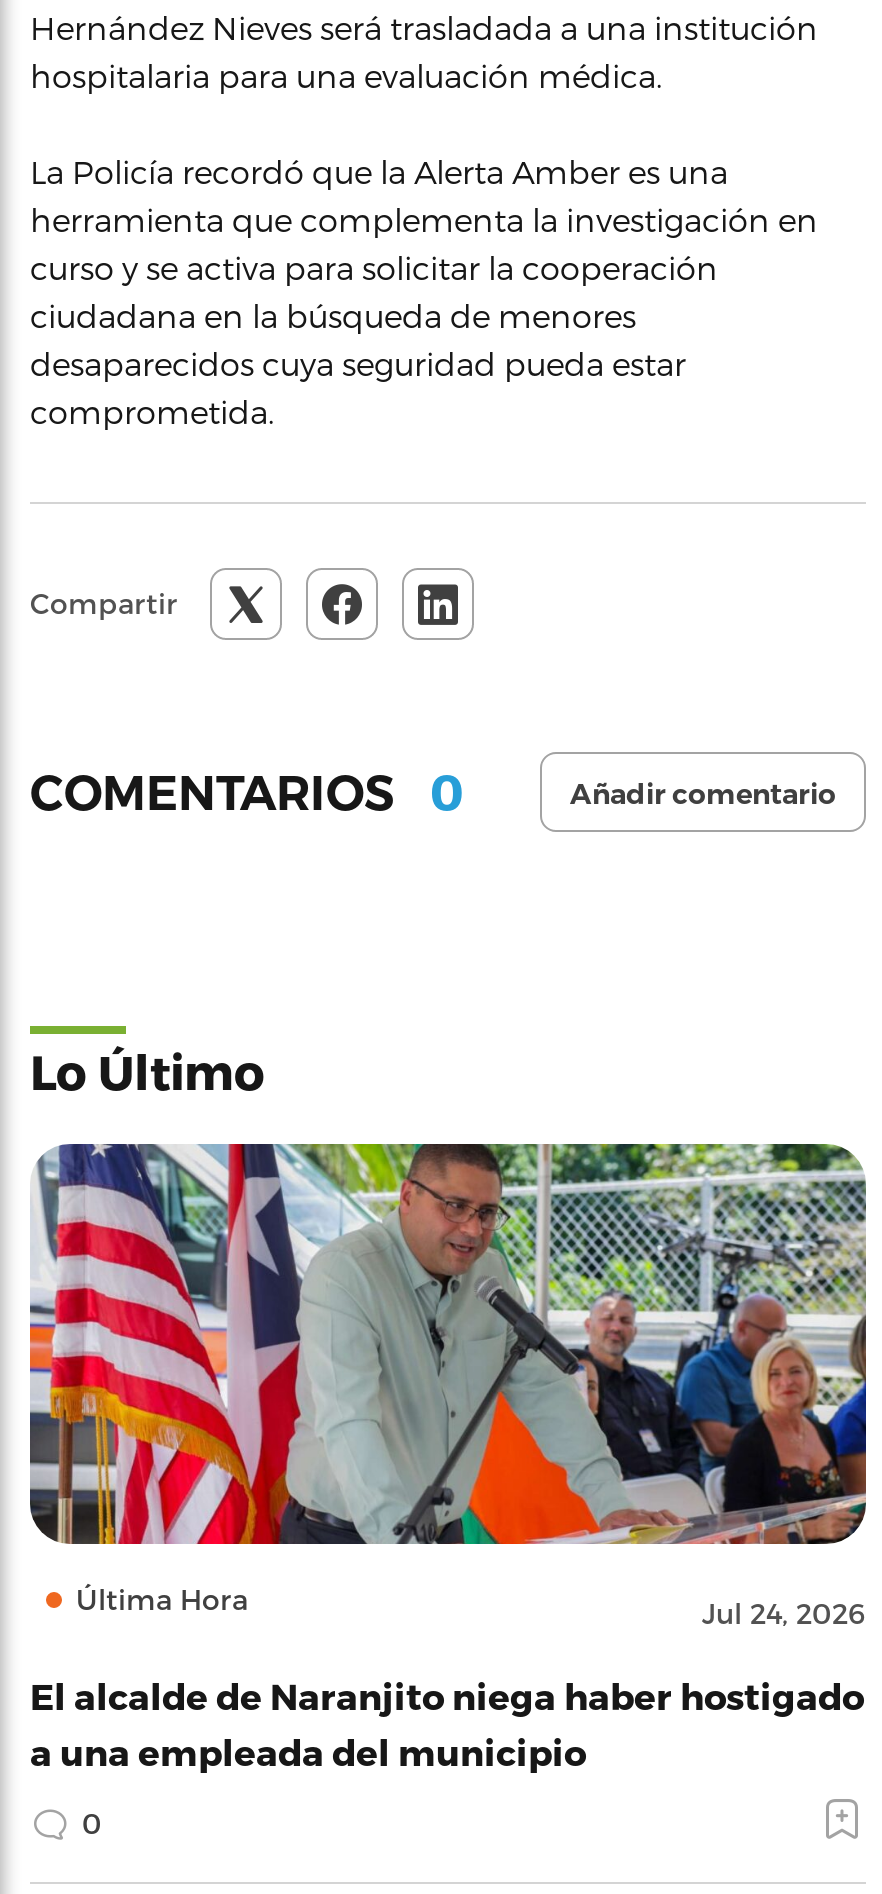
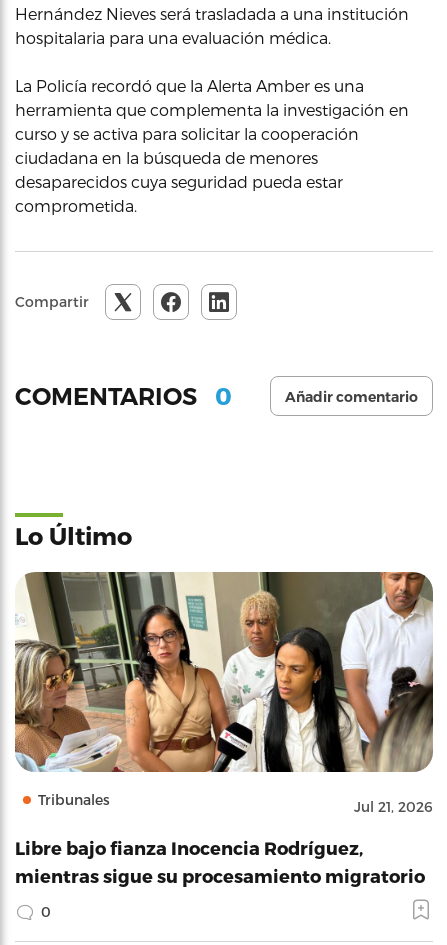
- [image]
- Última Hora
- Jul 24, 2026
+ [image]
+ Tribunales
+ Jul 21, 2026

- El alcalde de Naranjito niega haber hostigado
- a una empleada del municipio
+ Libre bajo fianza Inocencia Rodríguez,
+ mientras sigue su procesamiento migratorio
